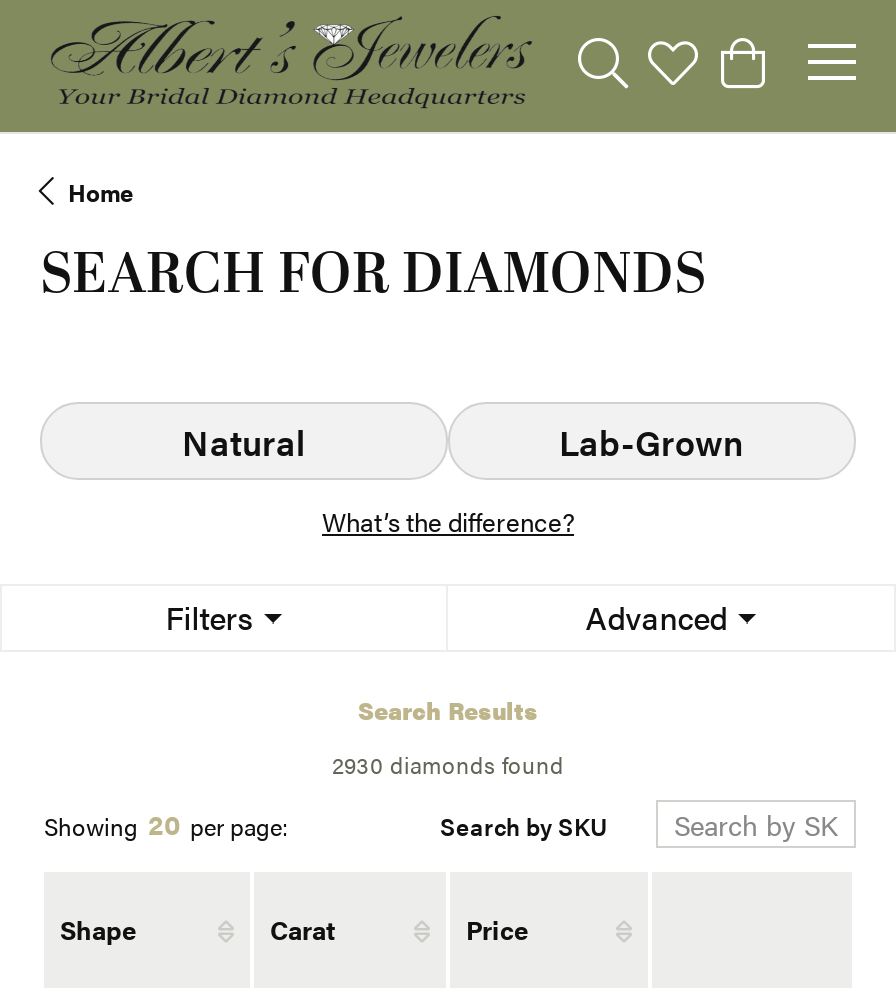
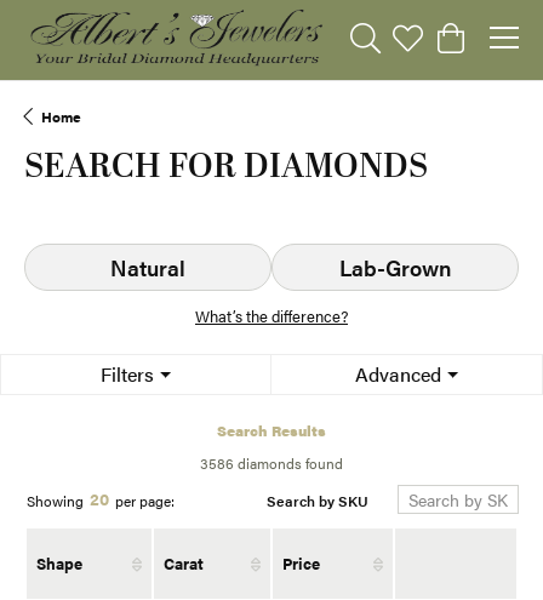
- 2930 diamonds found
+ 3586 diamonds found
